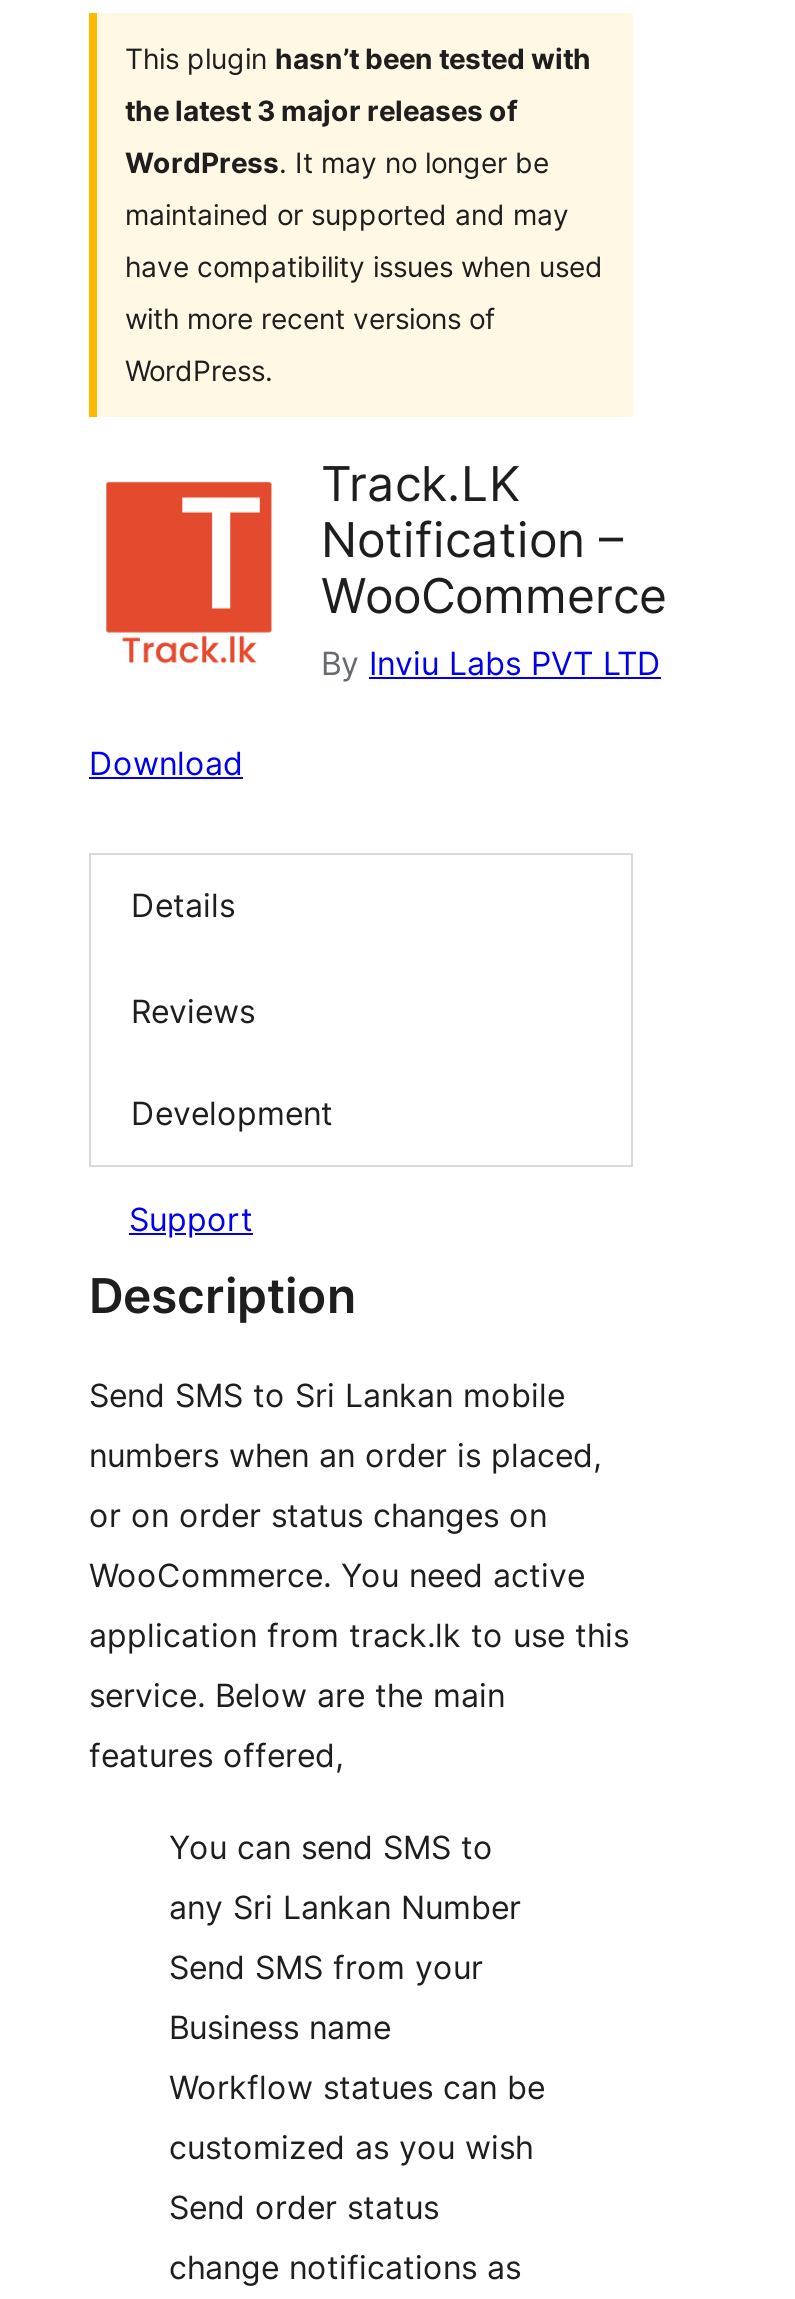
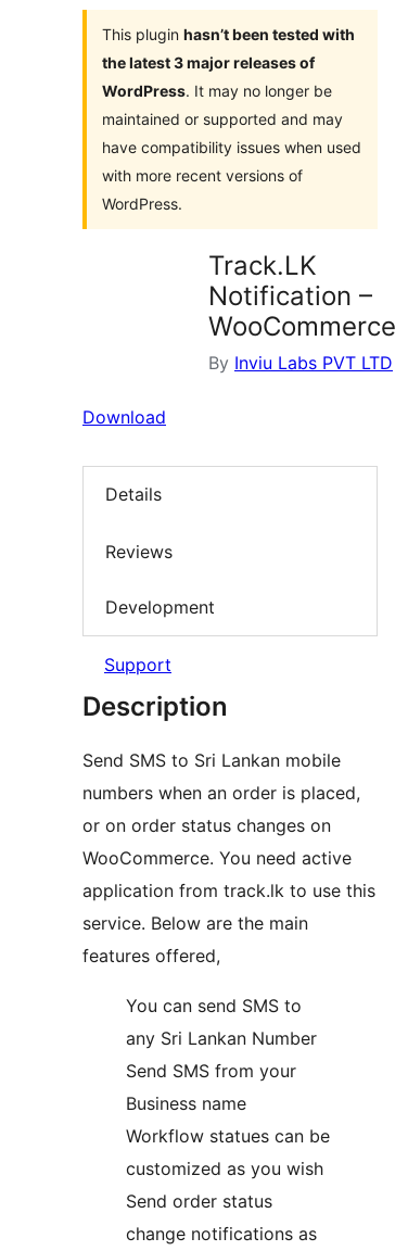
- [image]
